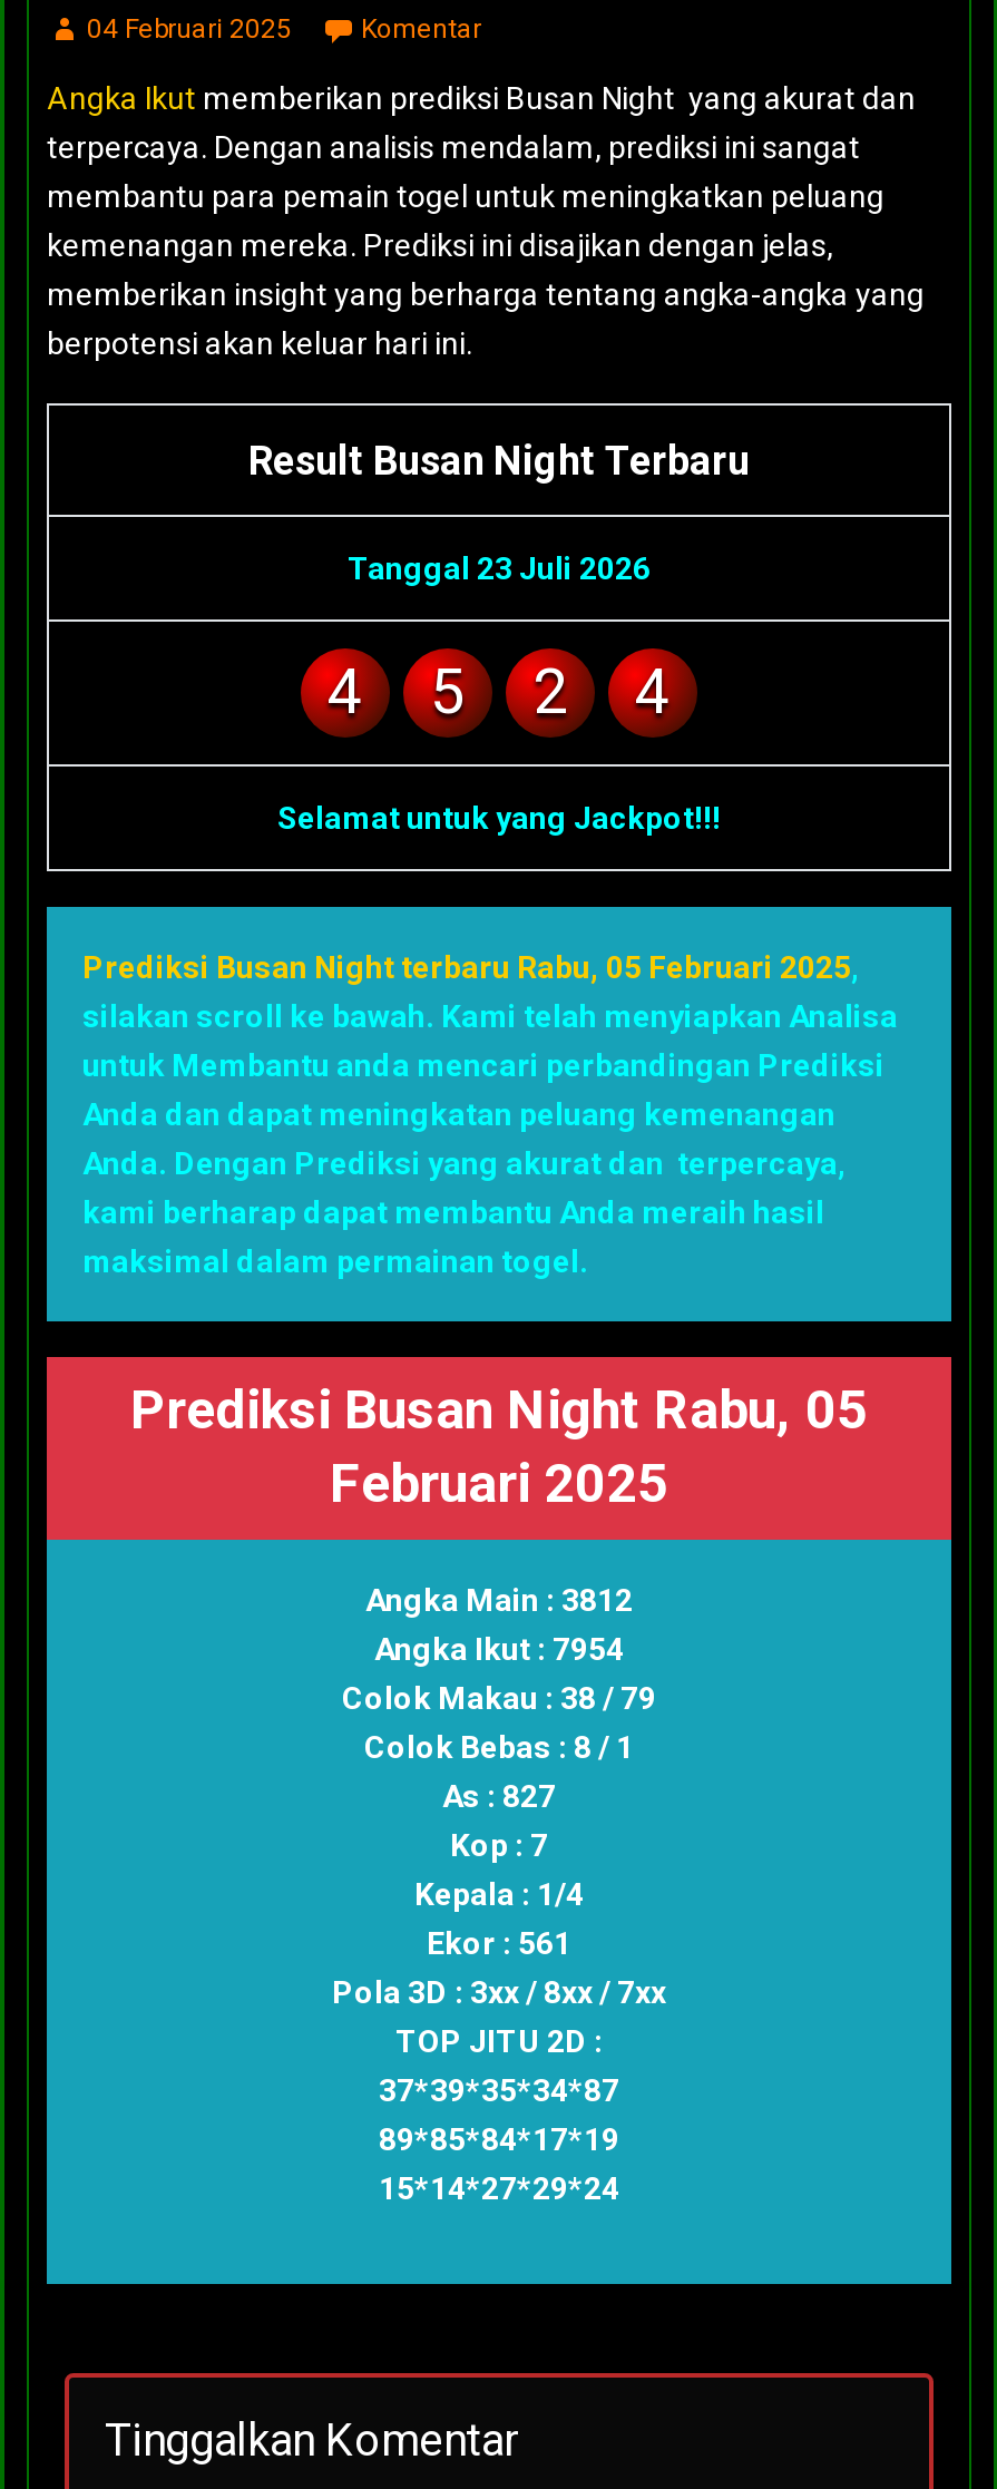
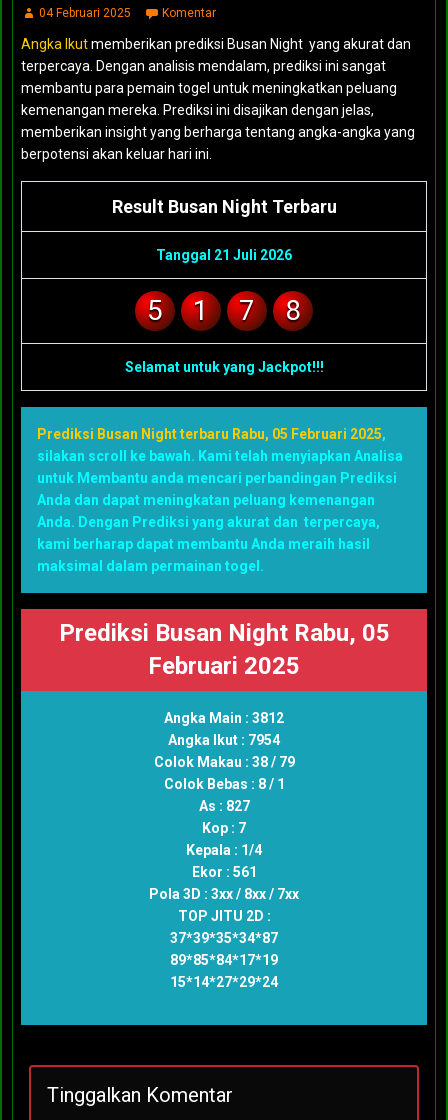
- Tanggal 23 Juli 2026
- 4
+ Tanggal 21 Juli 2026

- 2
- 4
+ 1
+ 7
+ 8
